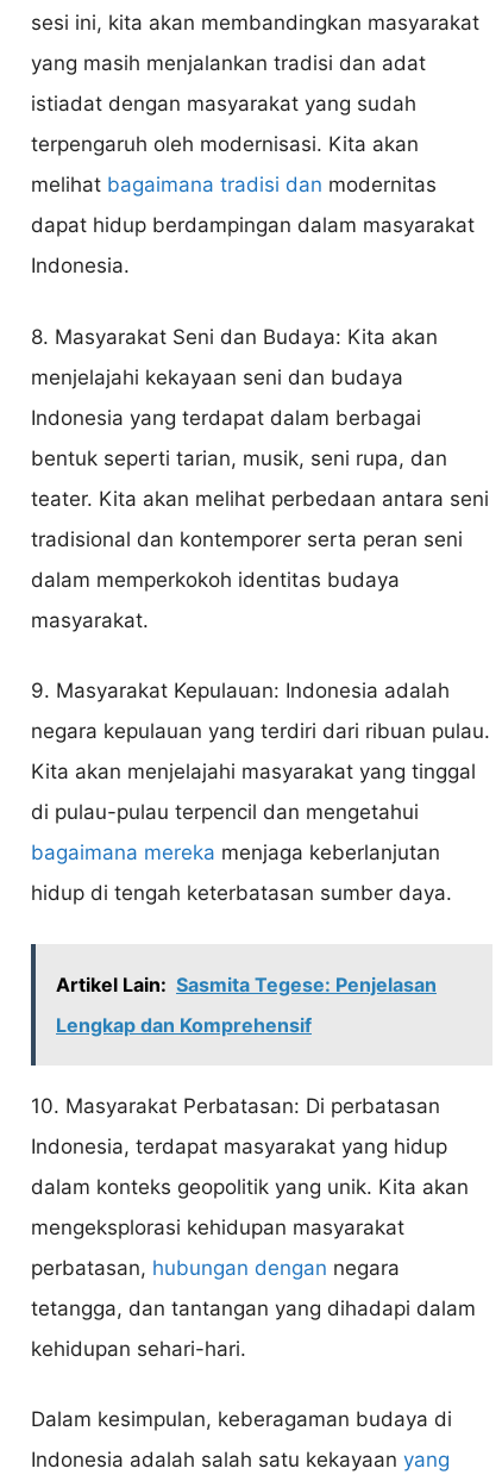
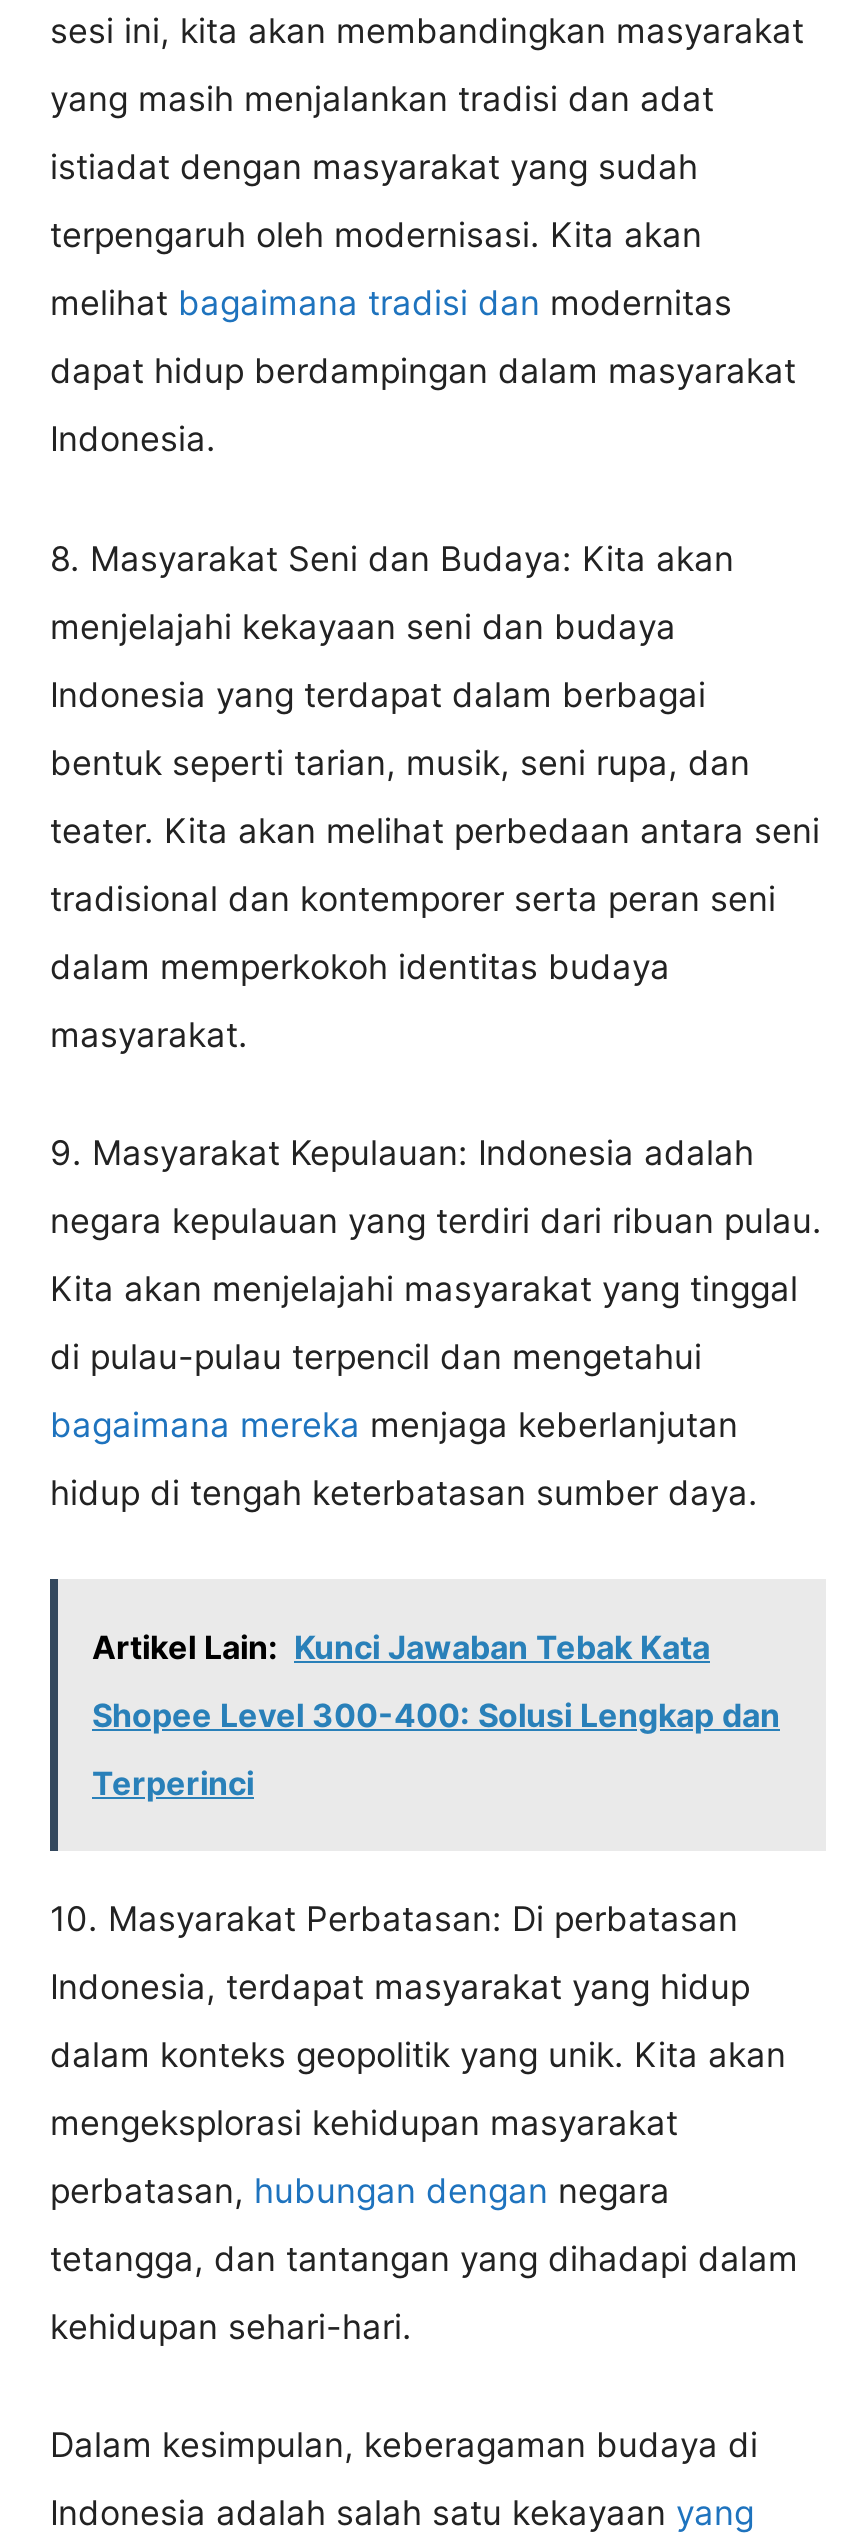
- Artikel Lain: Sasmita Tegese: Penjelasan
- Lengkap dan Komprehensif
+ Artikel Lain: Kunci Jawaban Tebak Kata
+ Shopee Level 300-400: Solusi Lengkap dan
+ Terperinci
